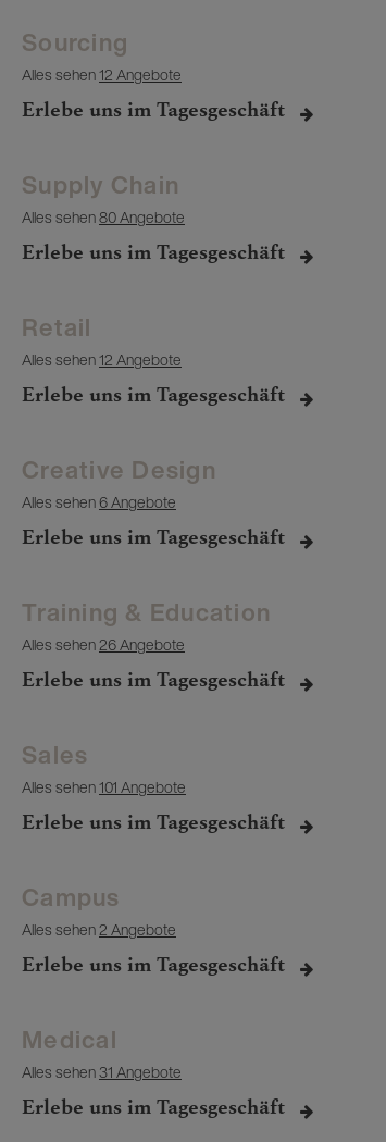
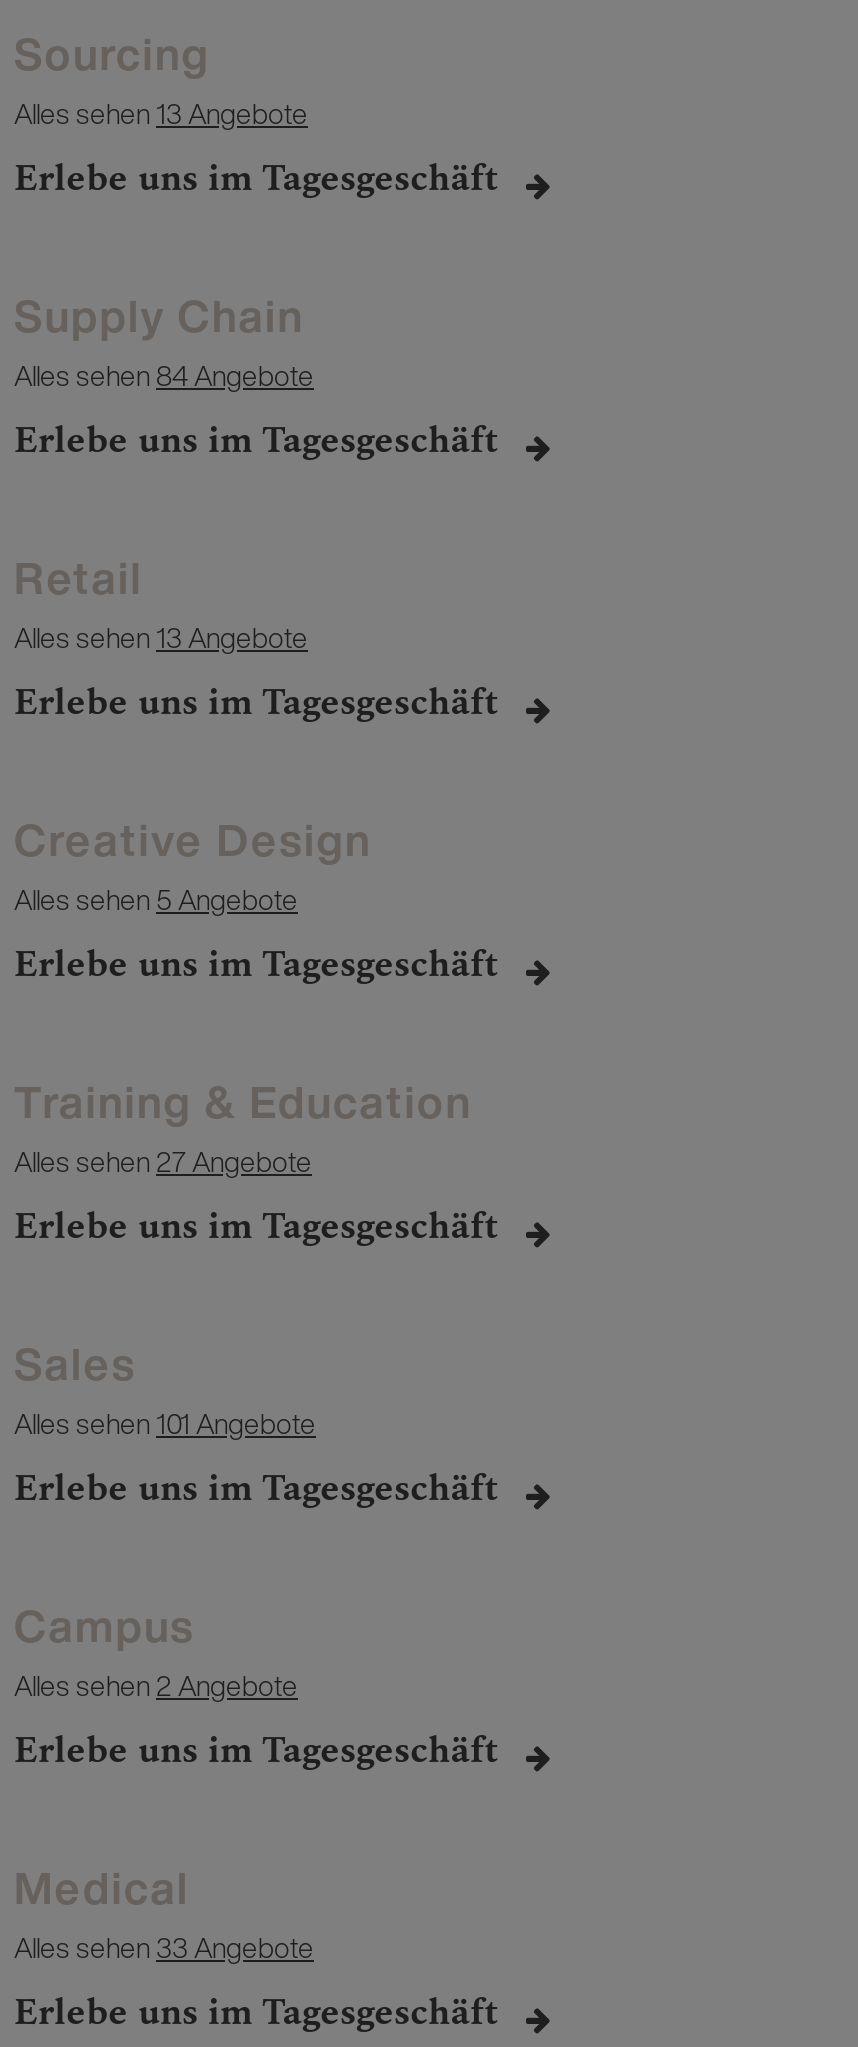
- Alles sehen 12 Angebote
+ Alles sehen 13 Angebote

- Alles sehen 80 Angebote
+ Alles sehen 84 Angebote

- Alles sehen 12 Angebote
+ Alles sehen 13 Angebote

- Alles sehen 6 Angebote
+ Alles sehen 5 Angebote

- Alles sehen 26 Angebote
+ Alles sehen 27 Angebote

- Alles sehen 31 Angebote
+ Alles sehen 33 Angebote
